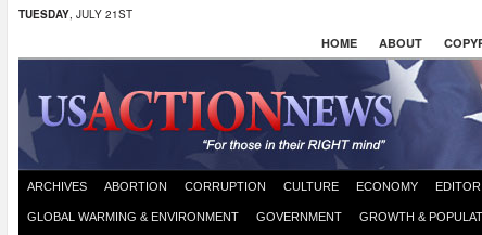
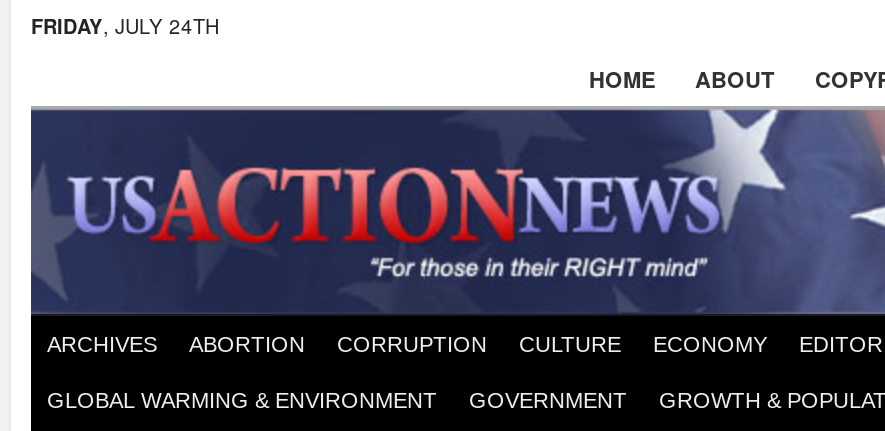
- TUESDAY, JULY 21ST
+ FRIDAY, JULY 24TH
